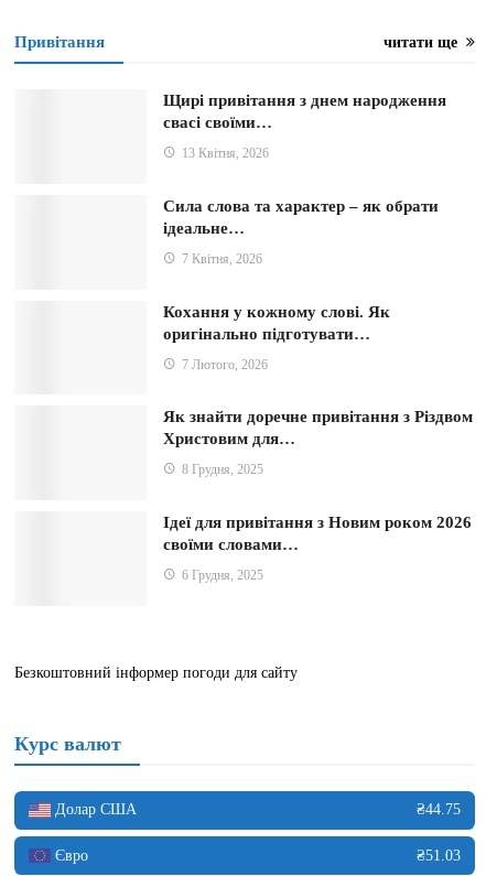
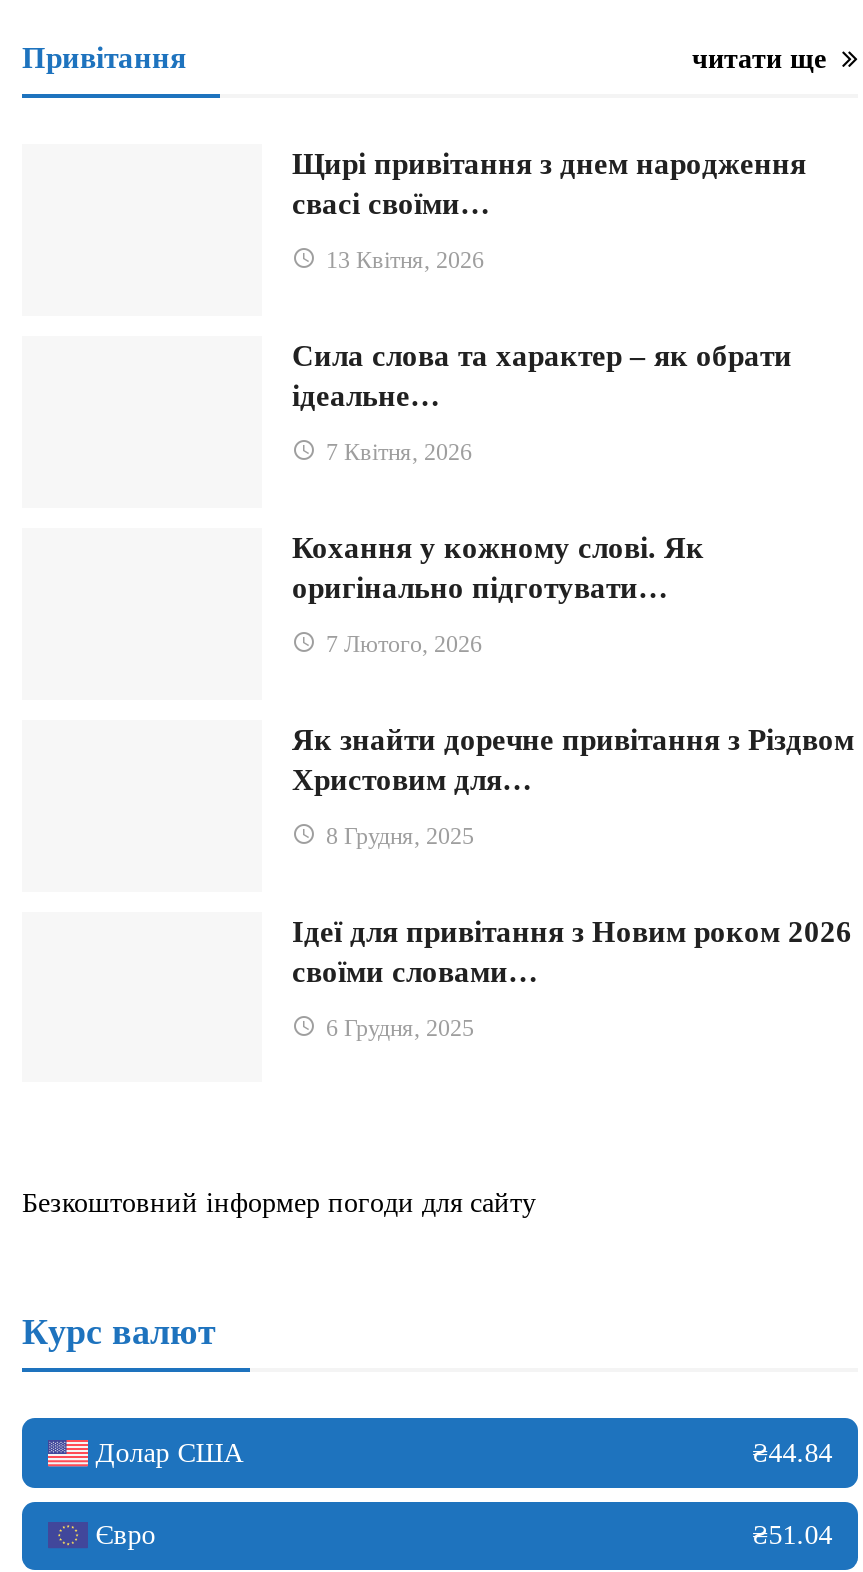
- ₴44.75
+ ₴44.84

- ₴51.03
+ ₴51.04
